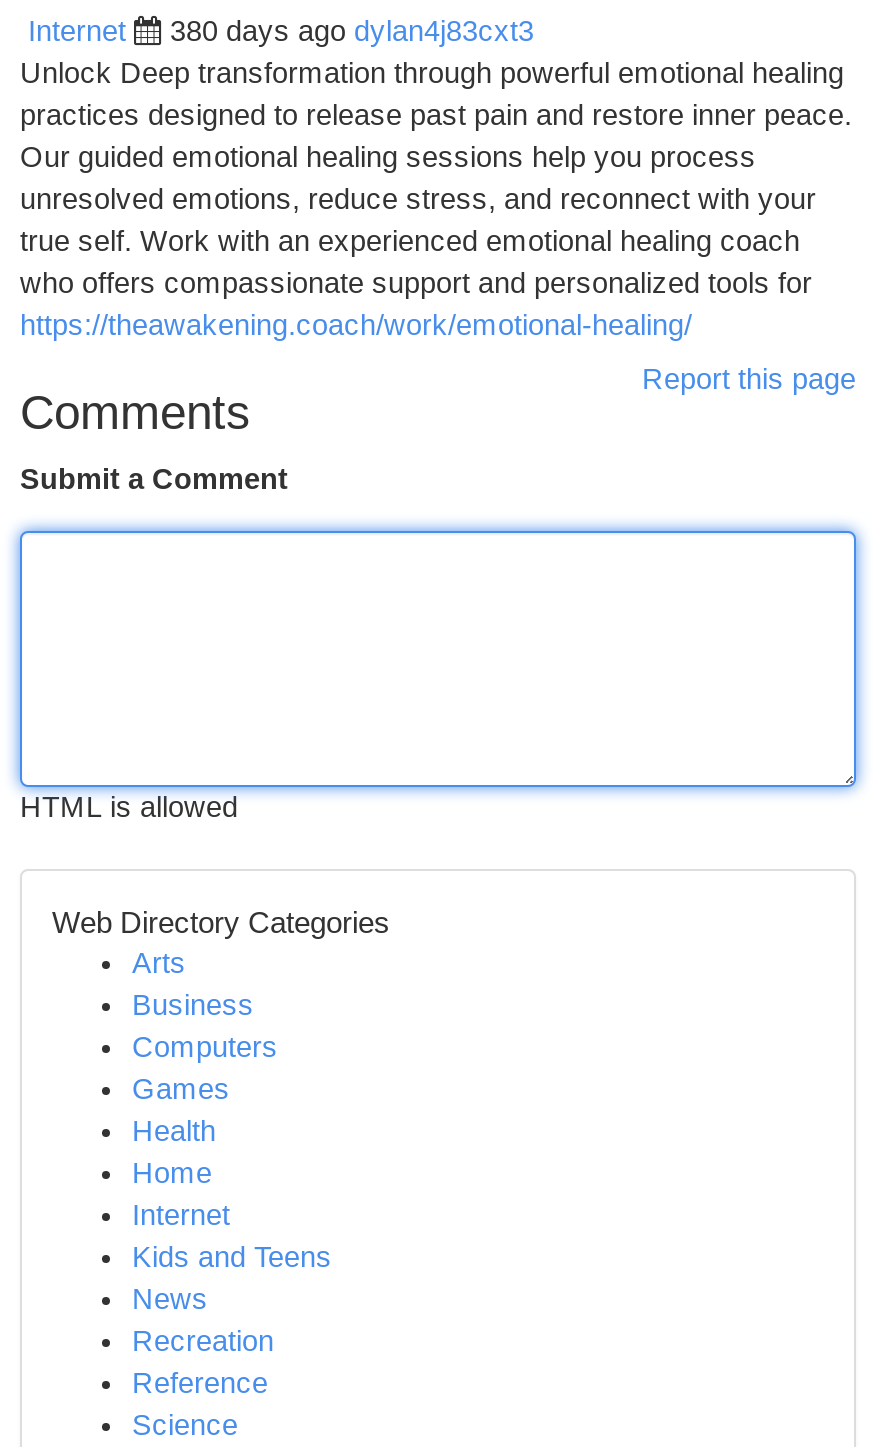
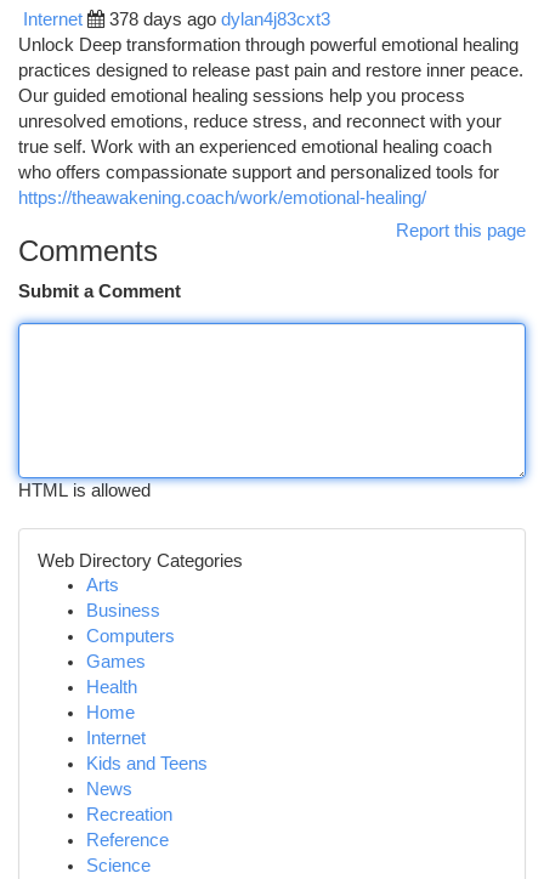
- 380 days ago dylan4j83cxt3
+ 378 days ago dylan4j83cxt3
